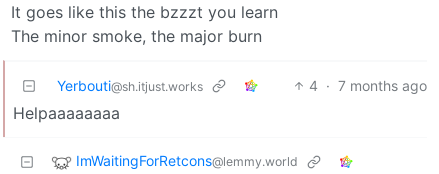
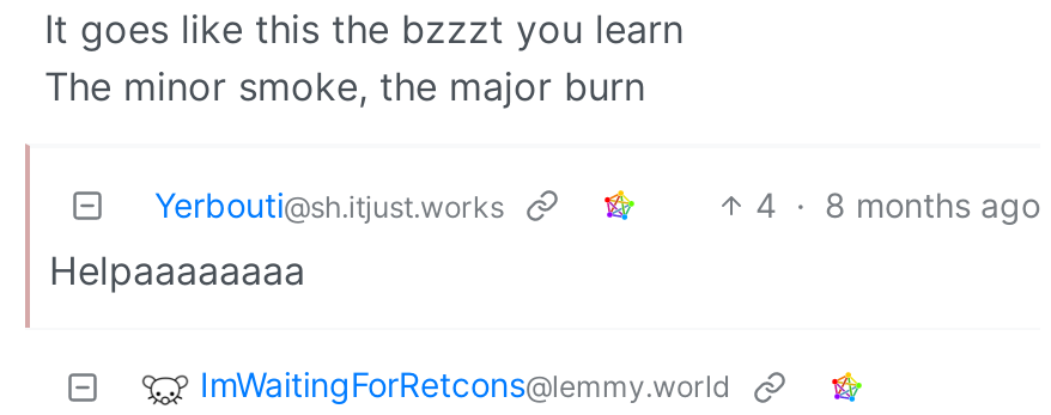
- 4 · 7 months ago
+ 4 · 8 months ago
